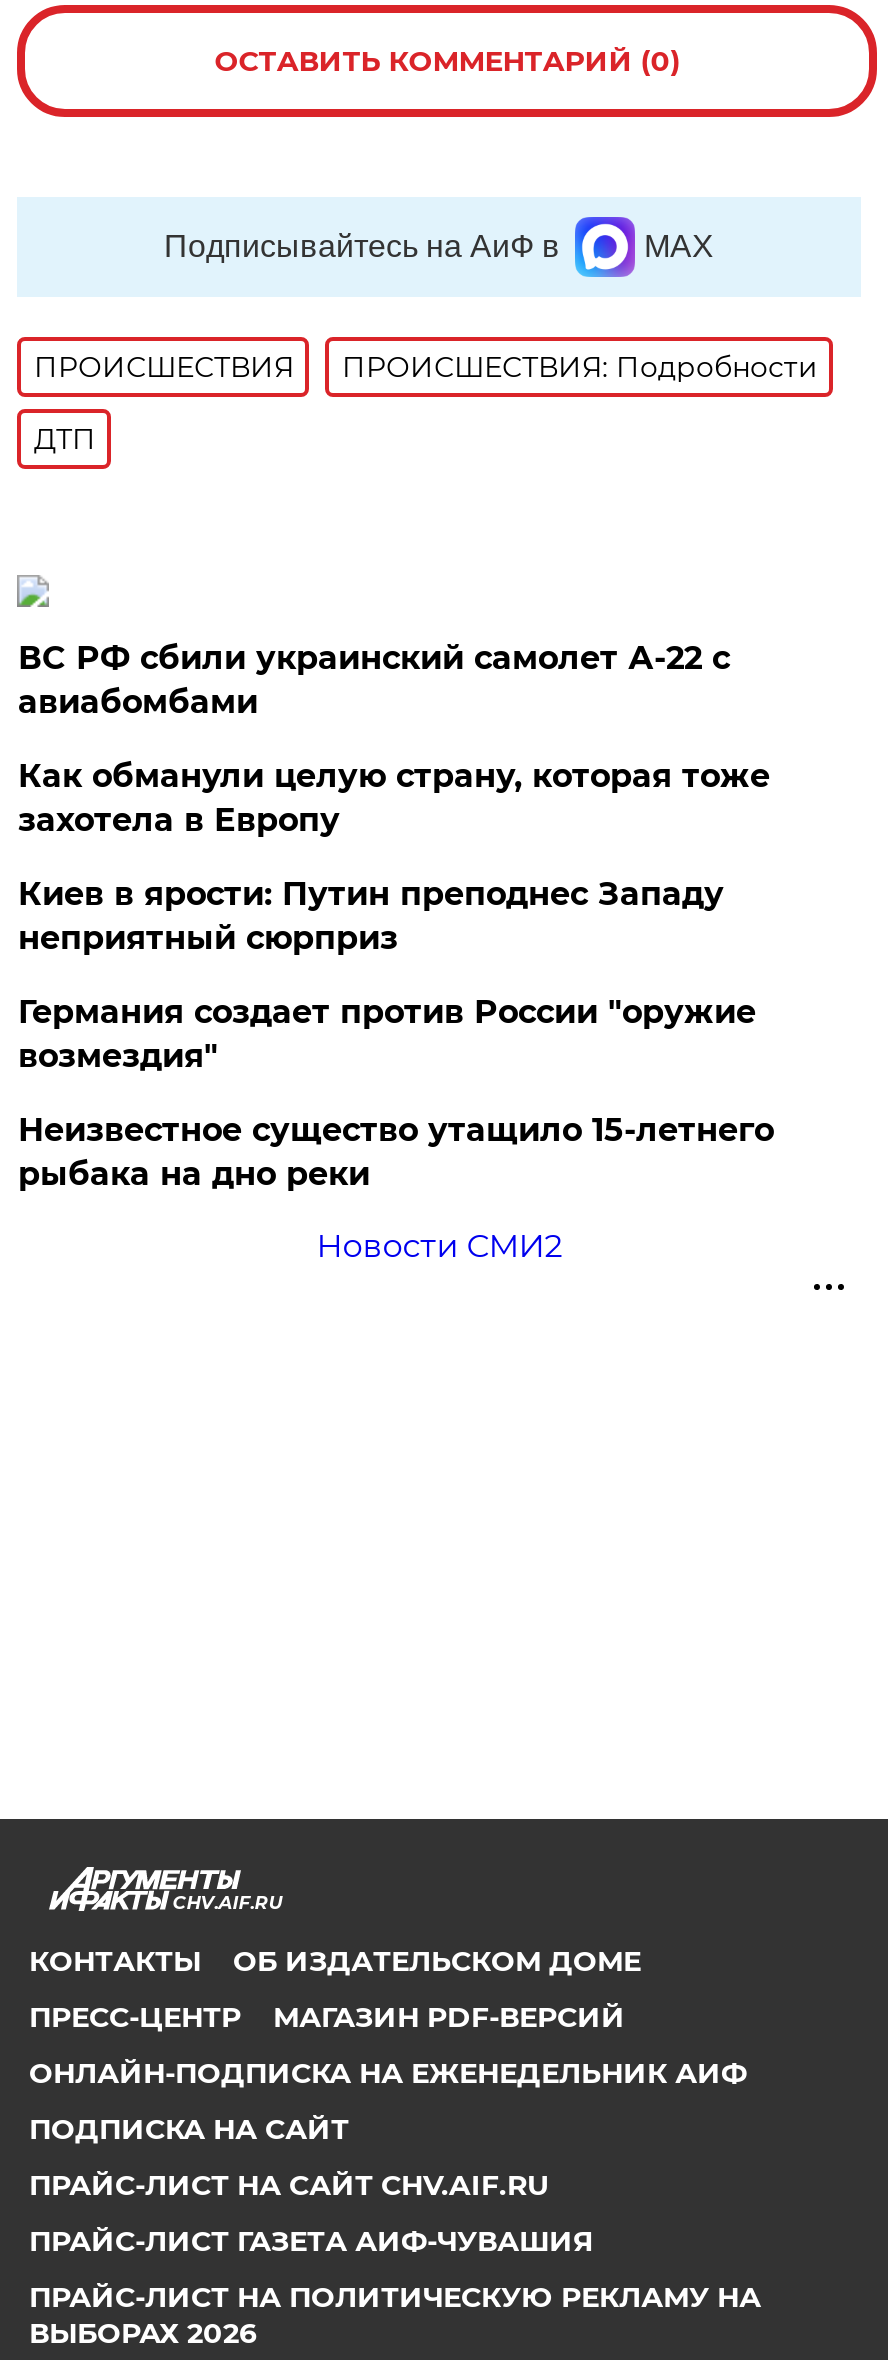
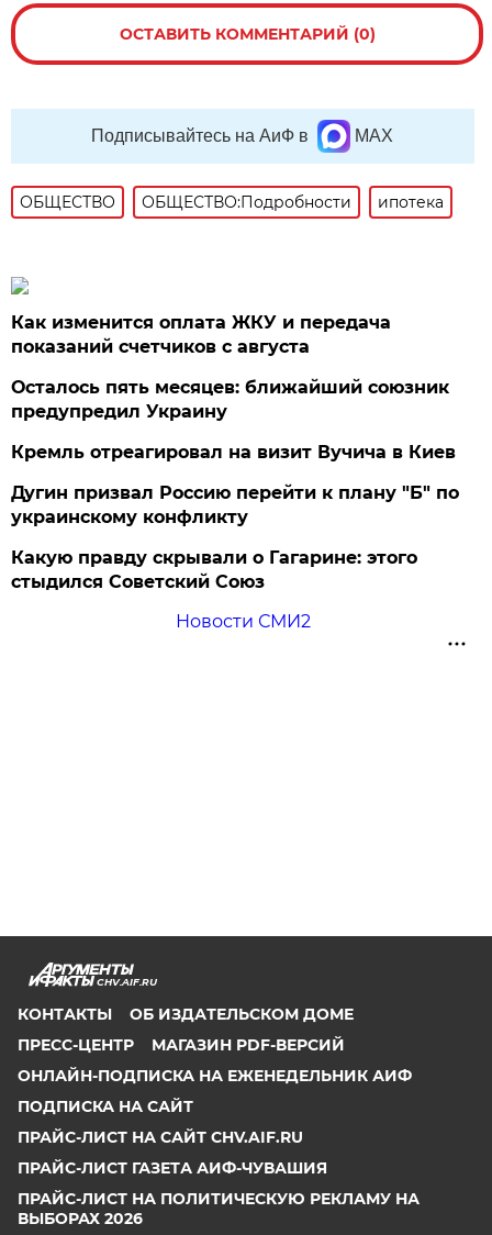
- ПРОИСШЕСТВИЯ
- ПРОИСШЕСТВИЯ: Подробности
- ДТП
+ ОБЩЕСТВО
+ ОБЩЕСТВО:Подробности
+ ипотека

- ВС РФ сбили украинский самолет А-22 с
- авиабомбами
- Как обманули целую страну, которая тоже
- захотела в Европу
- Киев в ярости: Путин преподнес Западу
- неприятный сюрприз
- Германия создает против России "оружие
- возмездия"
- Неизвестное существо утащило 15-летнего
- рыбака на дно реки
+ Как изменится оплата ЖКУ и передача
+ показаний счетчиков с августа
+ Осталось пять месяцев: ближайший союзник
+ предупредил Украину
+ Кремль отреагировал на визит Вучича в Киев
+ Дугин призвал Россию перейти к плану "Б" по
+ украинскому конфликту
+ Какую правду скрывали о Гагарине: этого
+ стыдился Советский Союз
